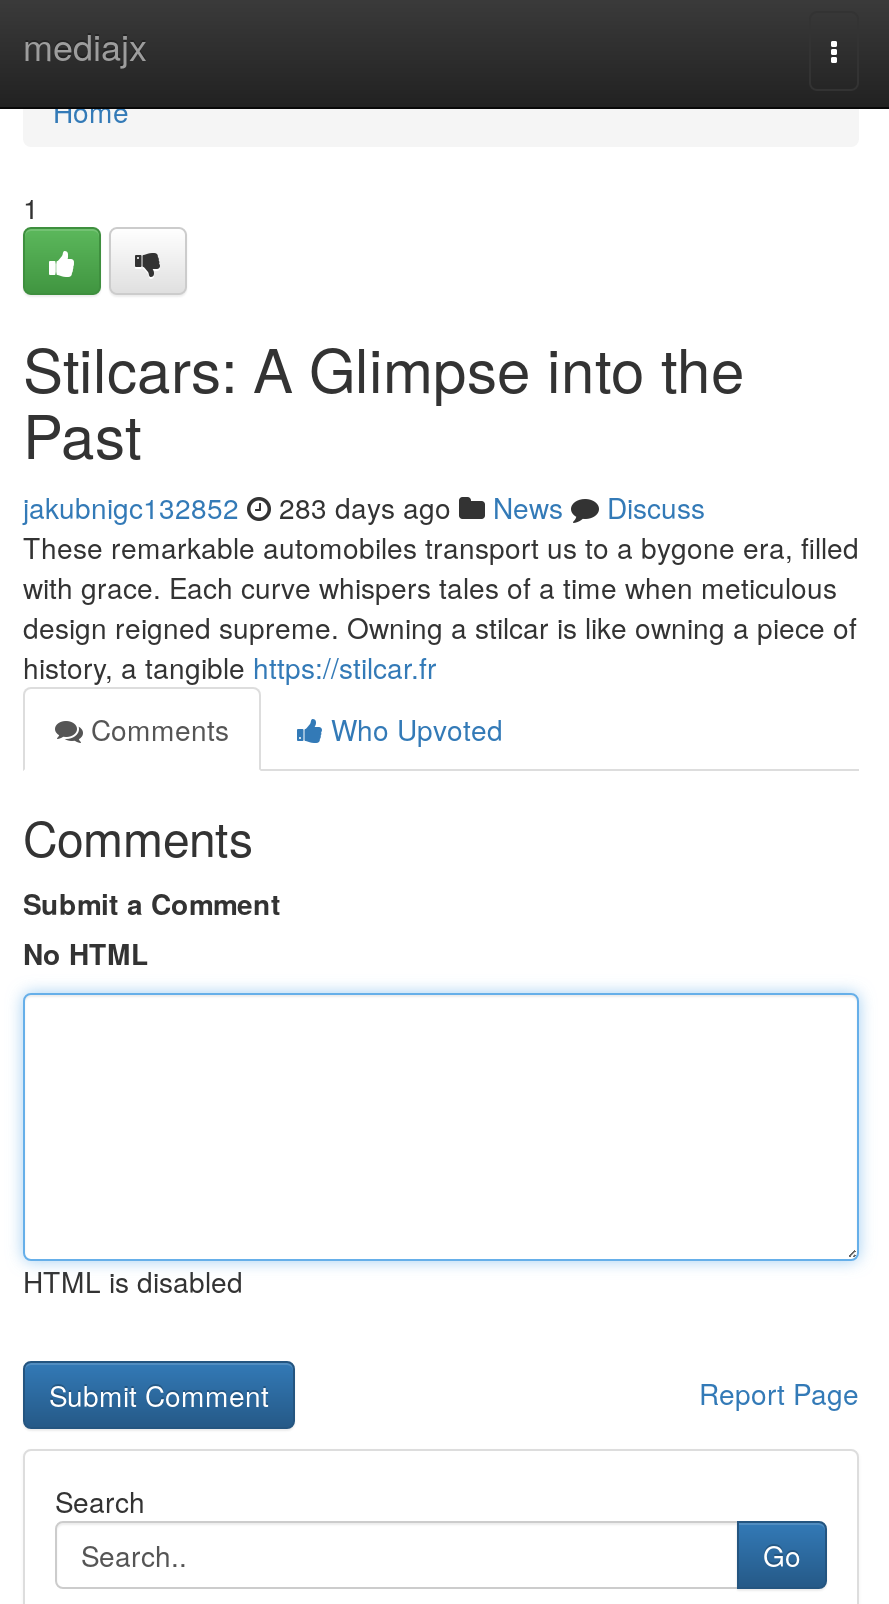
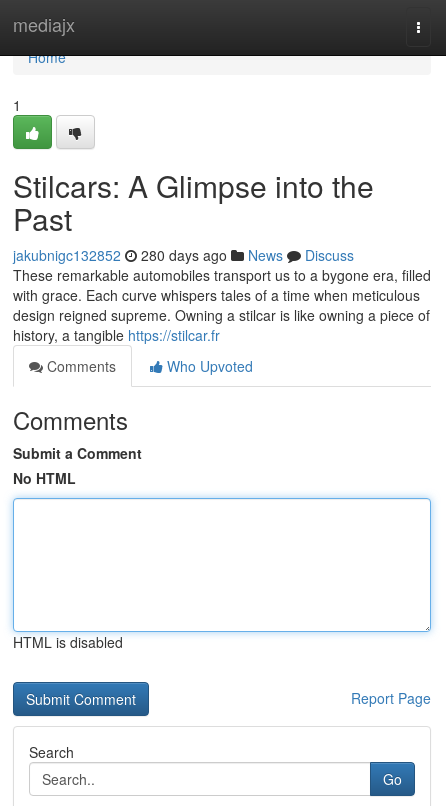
- jakubnigc132852 283 days ago News Discuss
+ jakubnigc132852 280 days ago News Discuss
